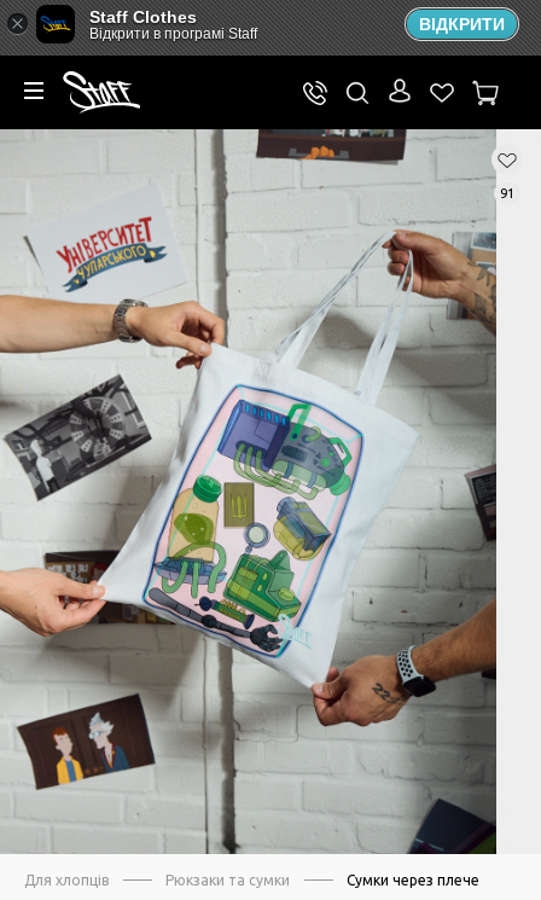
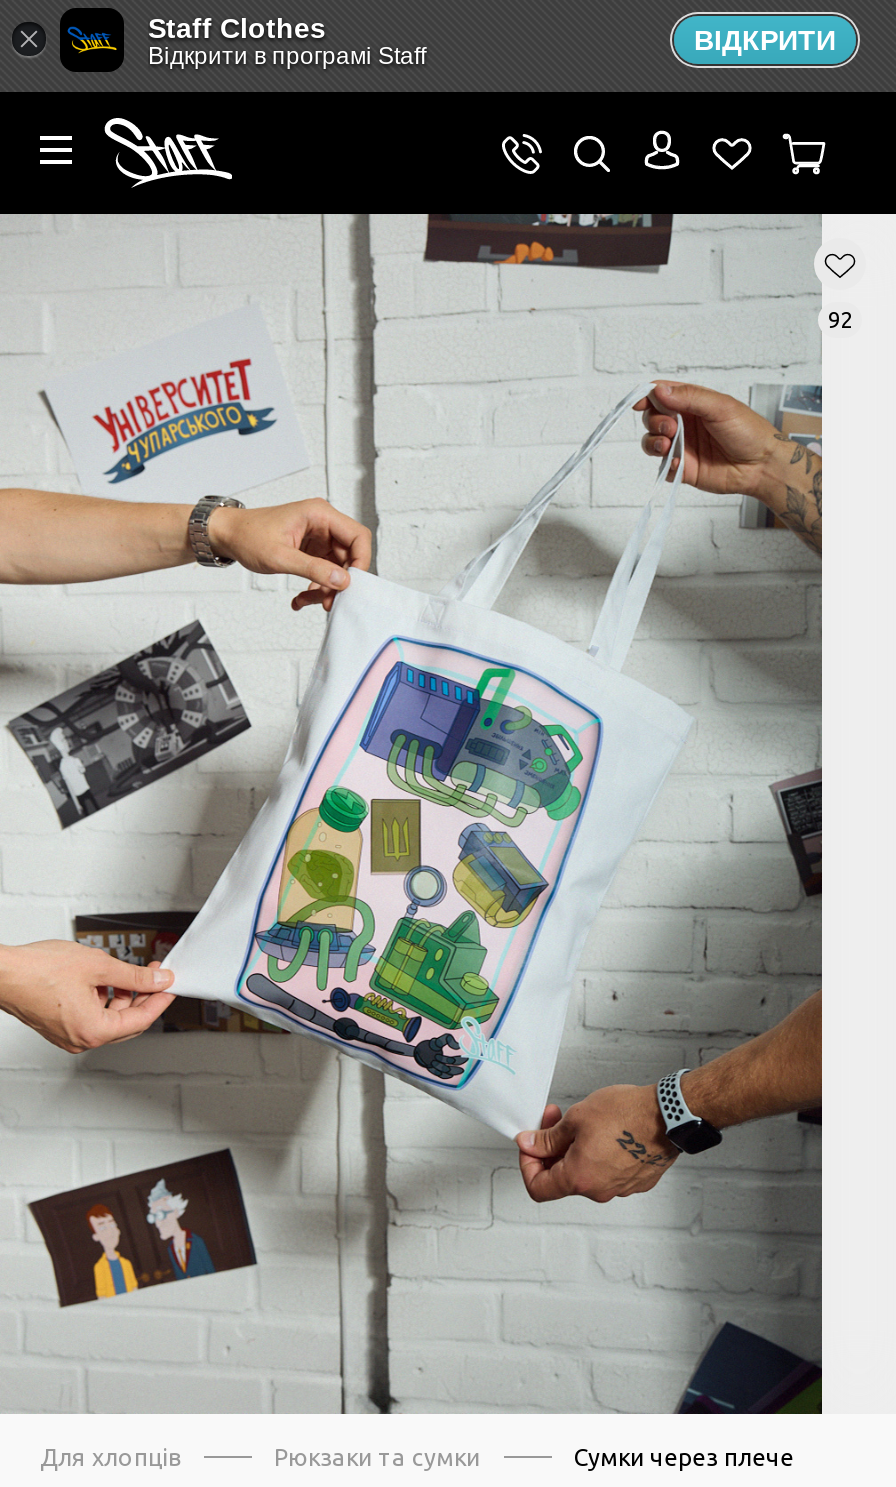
- 91
+ 92
